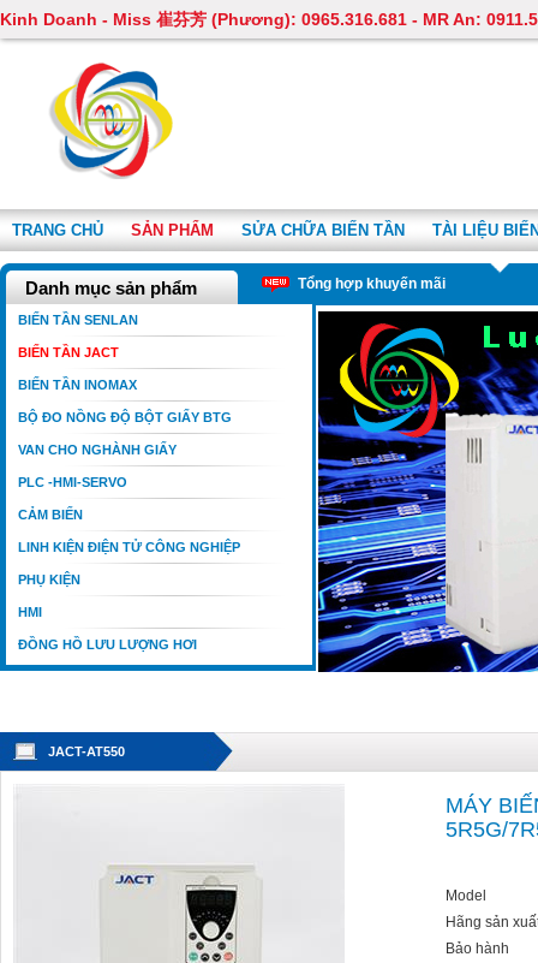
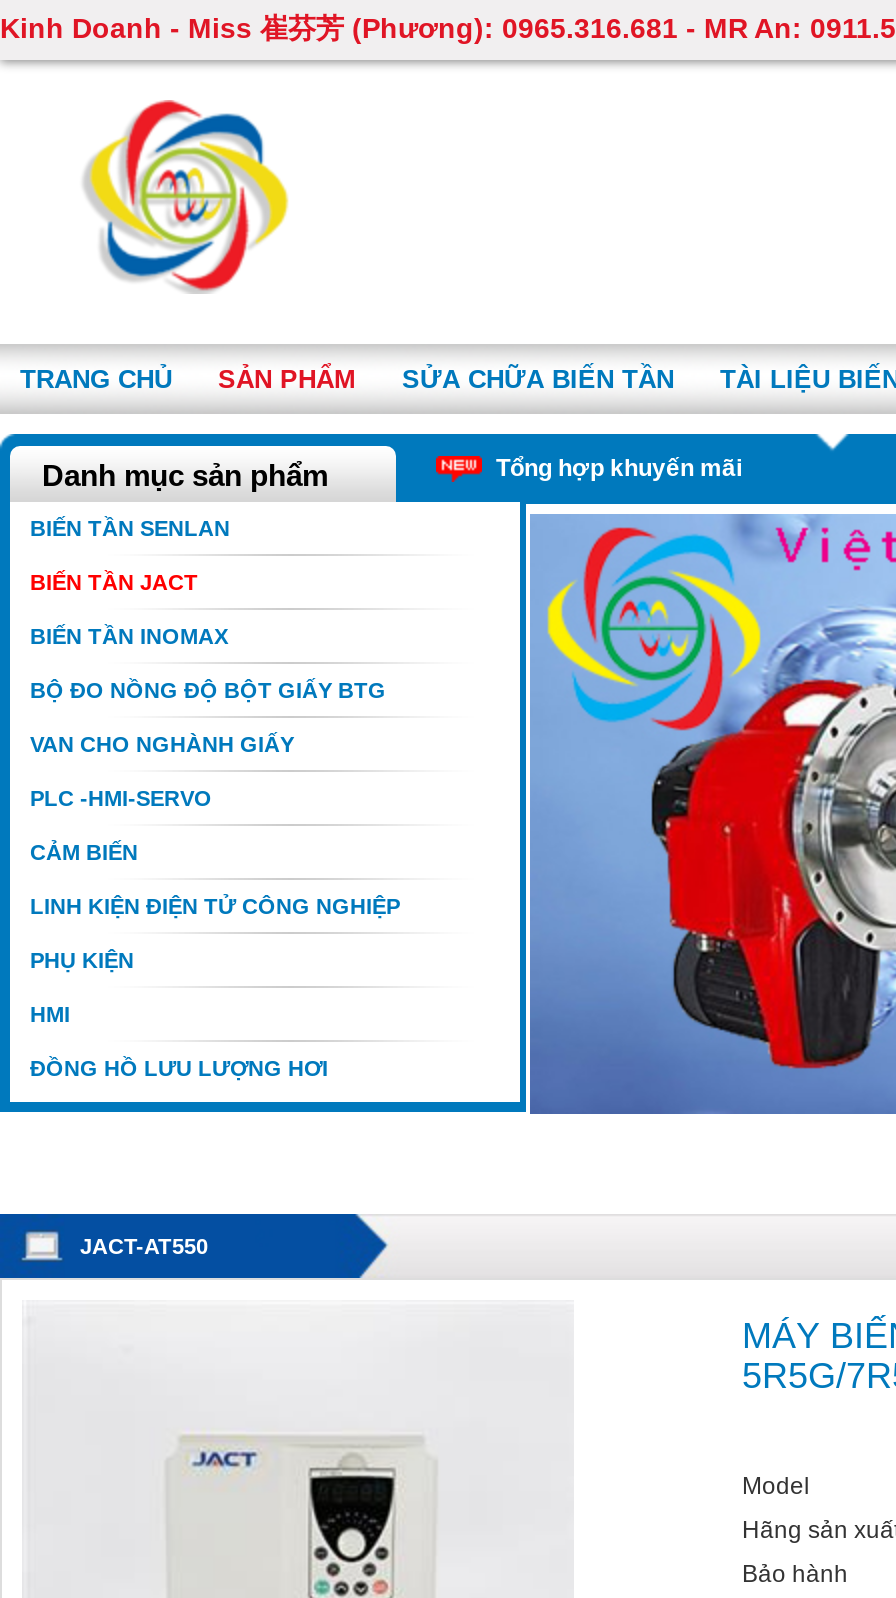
- [image]
+ [image]
